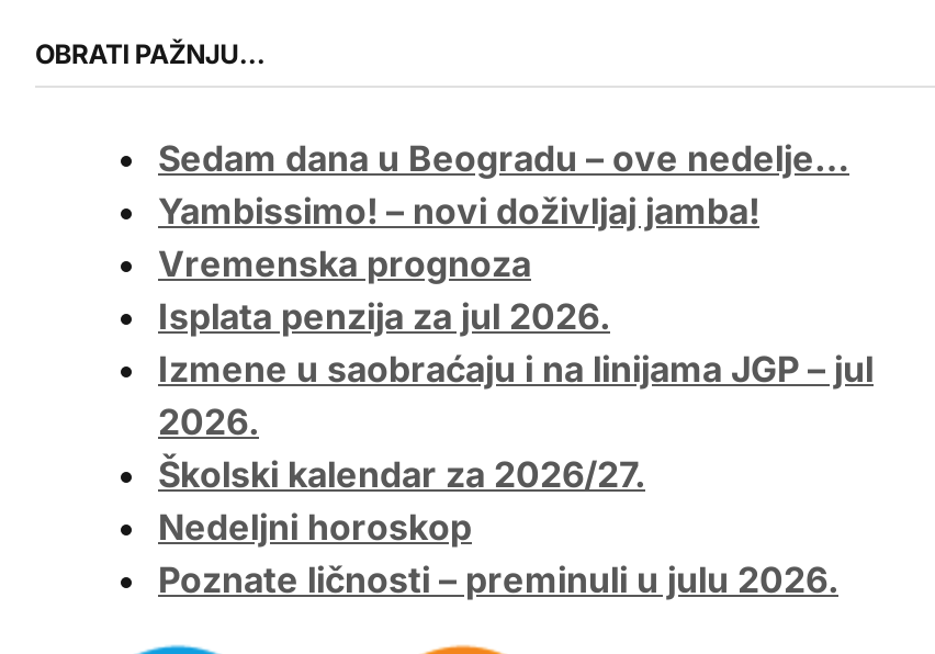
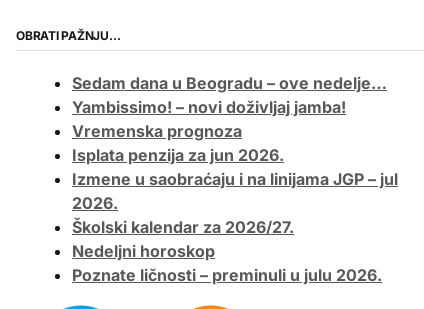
- Isplata penzija za jul 2026.
+ Isplata penzija za jun 2026.
